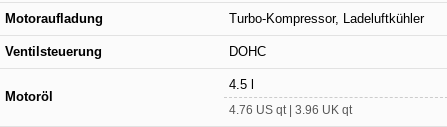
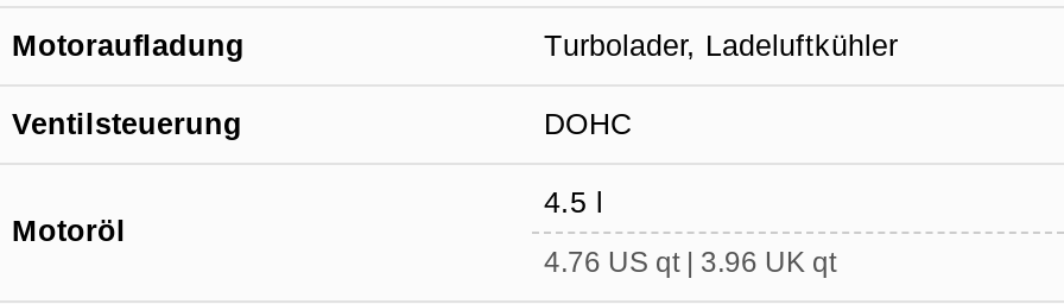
- Turbo-Kompressor, Ladeluftkühler
+ Turbolader, Ladeluftkühler
